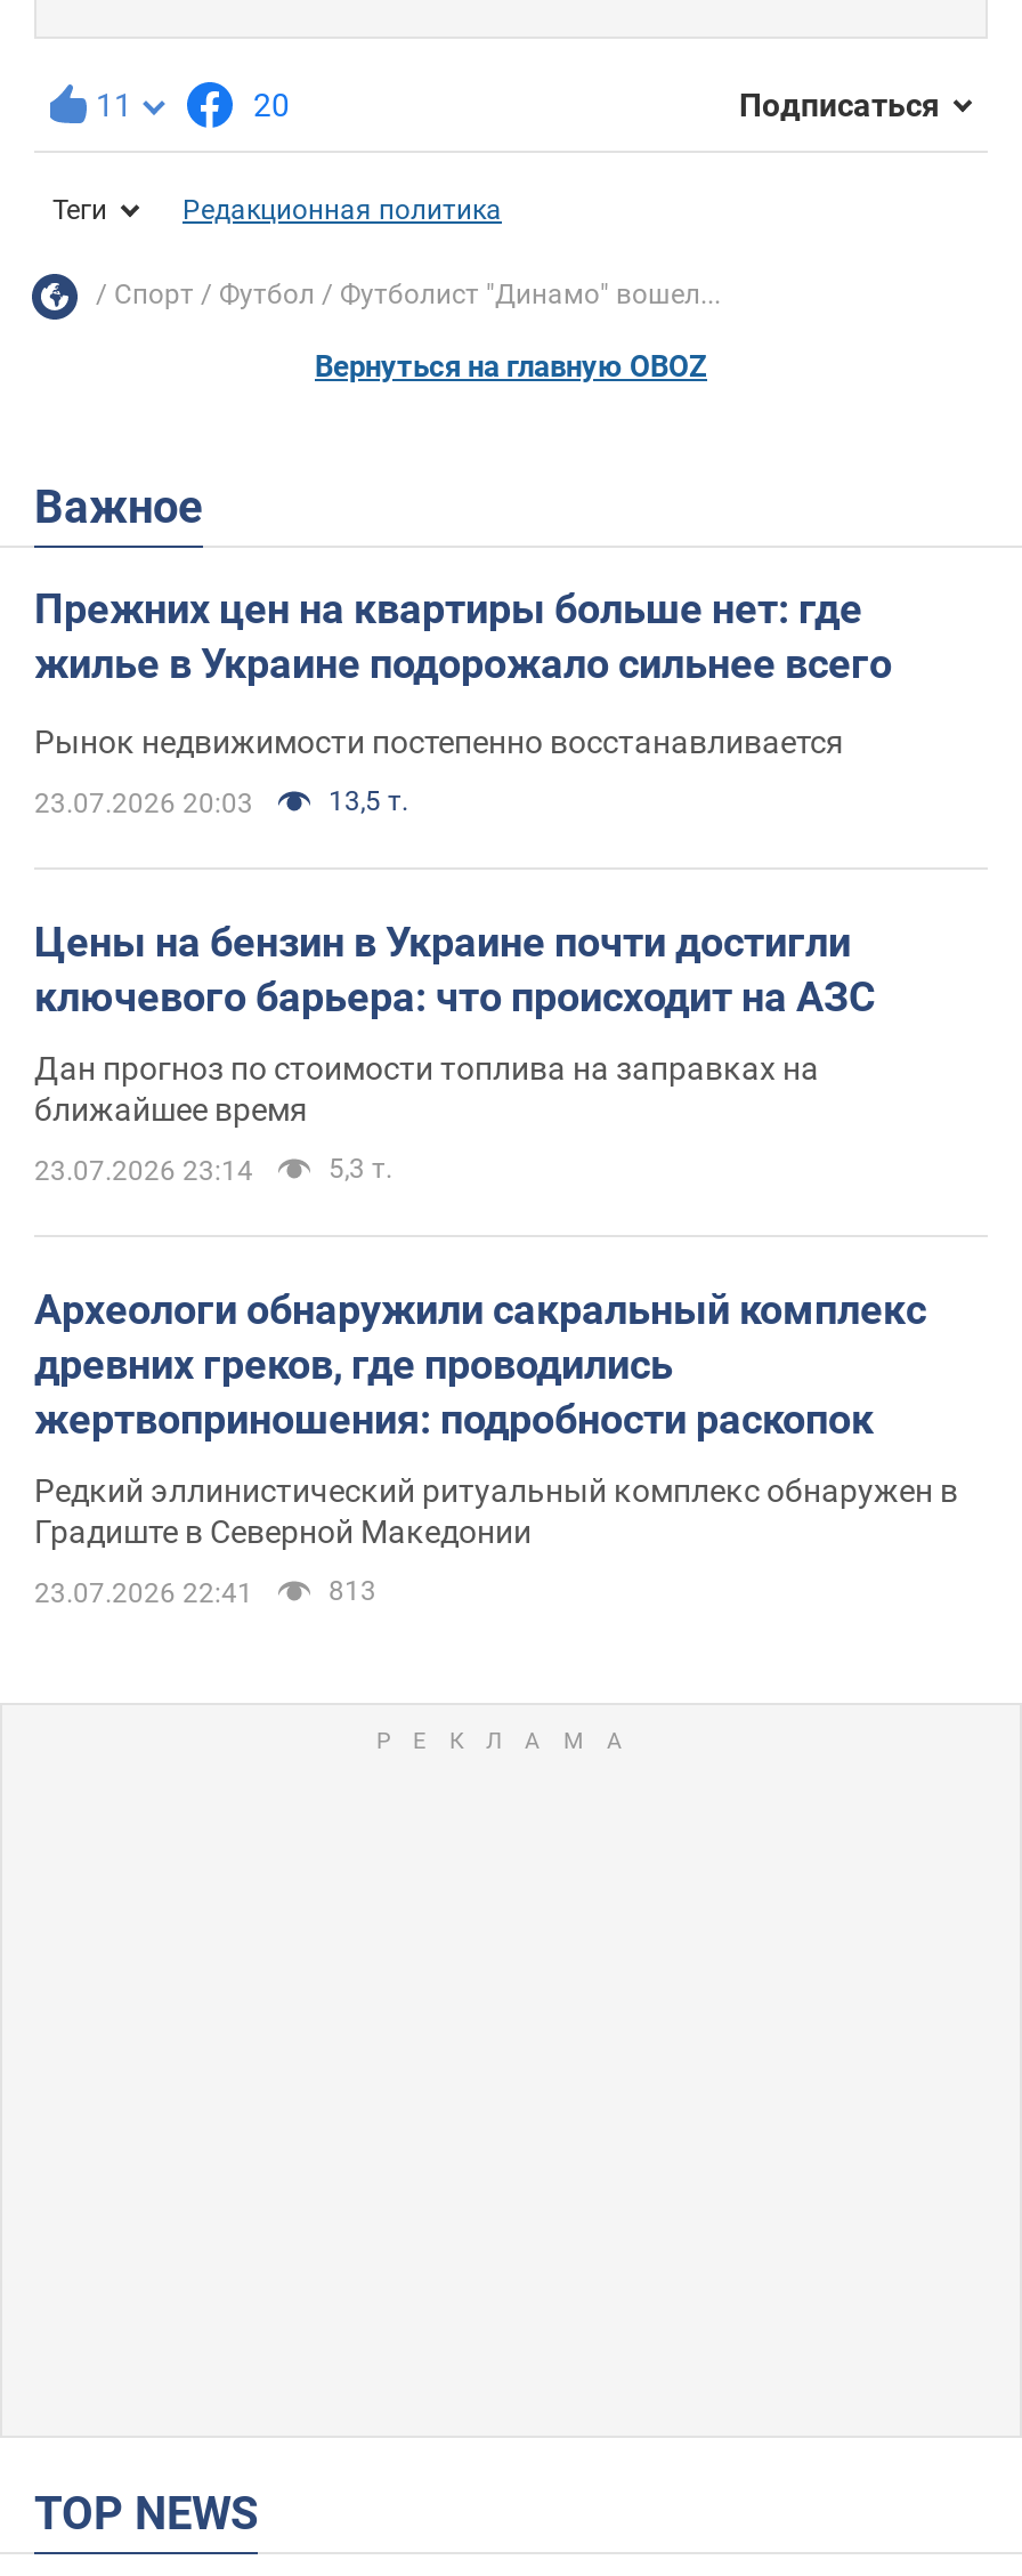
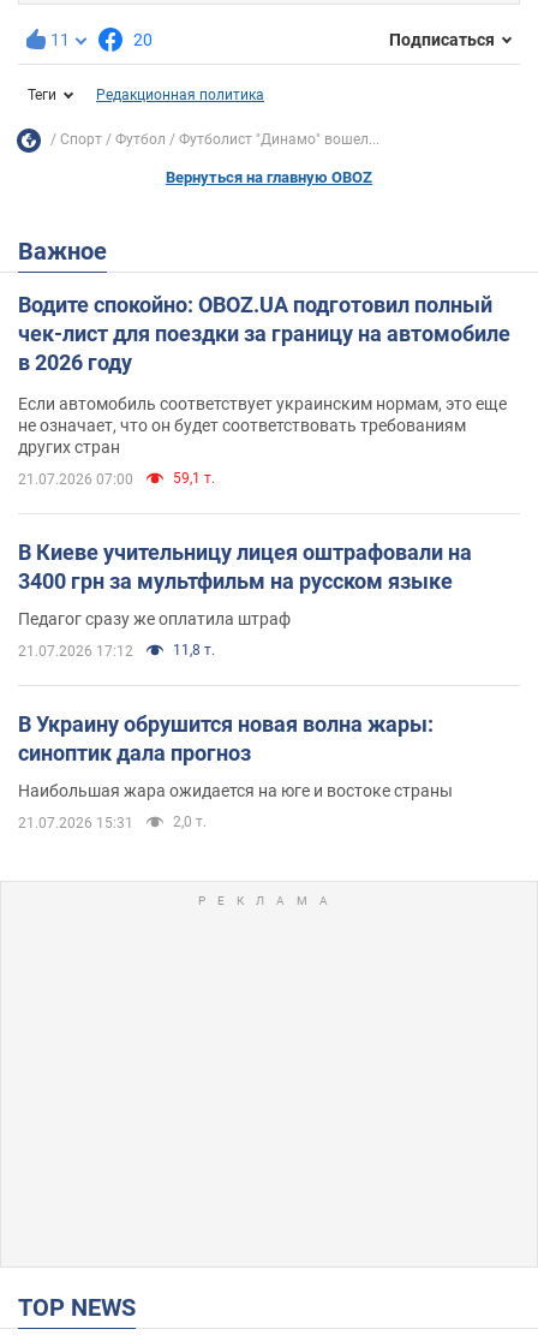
- Прежних цен на квартиры больше нет: где
- жилье в Украине подорожало сильнее всего
+ Водите спокойно: OBOZ.UA подготовил полный
+ чек-лист для поездки за границу на автомобиле
+ в 2026 году

- Рынок недвижимости постепенно восстанавливается
+ Если автомобиль соответствует украинским нормам, это еще
+ не означает, что он будет соответствовать требованиям
+ других стран

- 23.07.2026 20:03
- 13,5 т.
+ 21.07.2026 07:00
+ 59,1 т.

- Цены на бензин в Украине почти достигли
- ключевого барьера: что происходит на АЗС
+ В Киеве учительницу лицея оштрафовали на
+ 3400 грн за мультфильм на русском языке

- Дан прогноз по стоимости топлива на заправках на
- ближайшее время
+ Педагог сразу же оплатила штраф

- 23.07.2026 23:14
- 5,3 т.
+ 21.07.2026 17:12
+ 11,8 т.

- Археологи обнаружили сакральный комплекс
- древних греков, где проводились
- жертвоприношения: подробности раскопок
+ В Украину обрушится новая волна жары:
+ синоптик дала прогноз

- Редкий эллинистический ритуальный комплекс обнаружен в
- Градиште в Северной Македонии
+ Наибольшая жара ожидается на юге и востоке страны

- 23.07.2026 22:41
- 813
+ 21.07.2026 15:31
+ 2,0 т.
